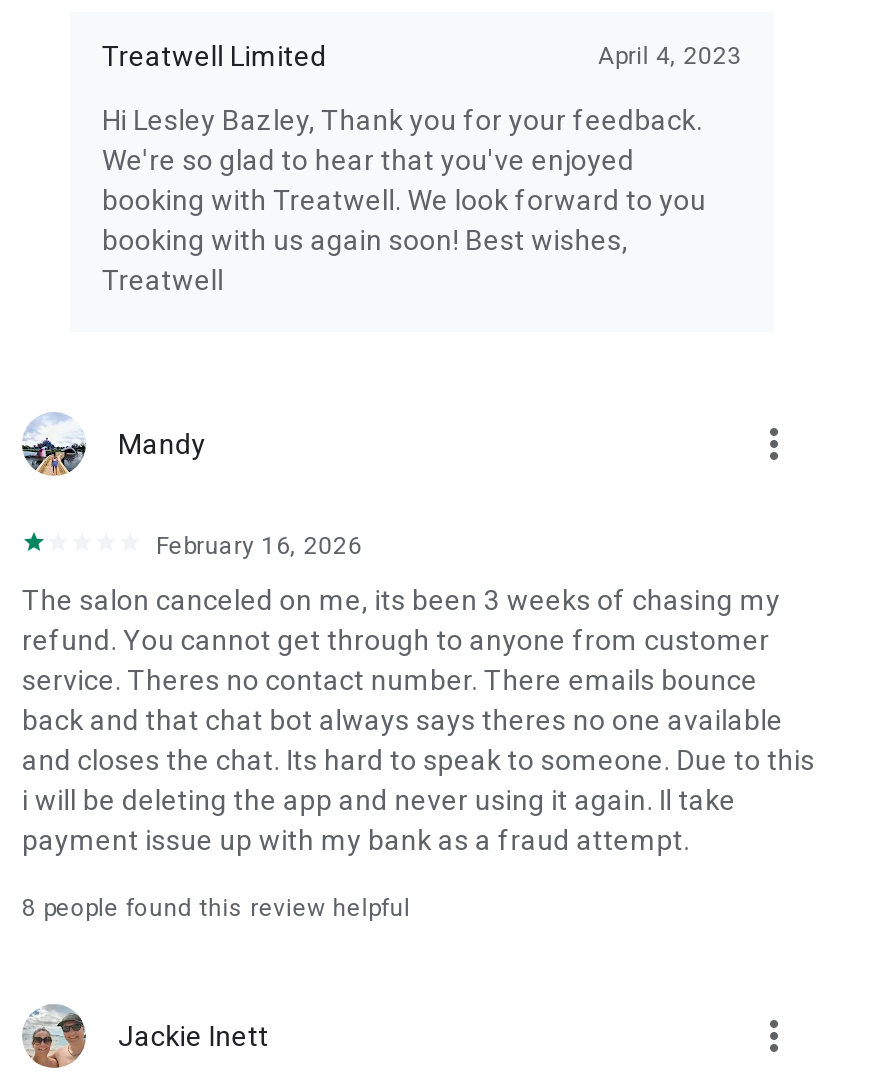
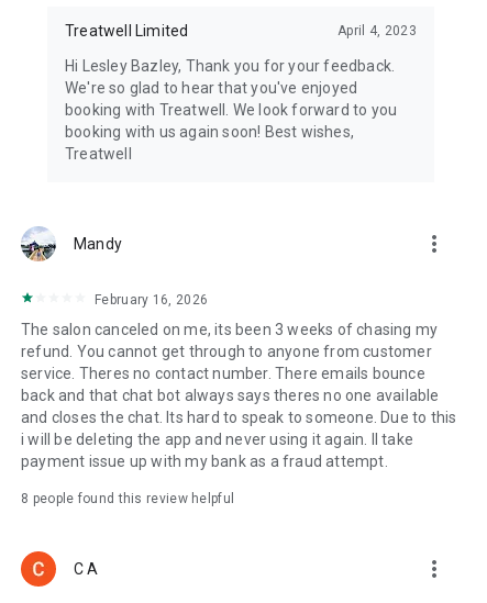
- [image]
- Jackie Inett
+ [image]
+ C A
